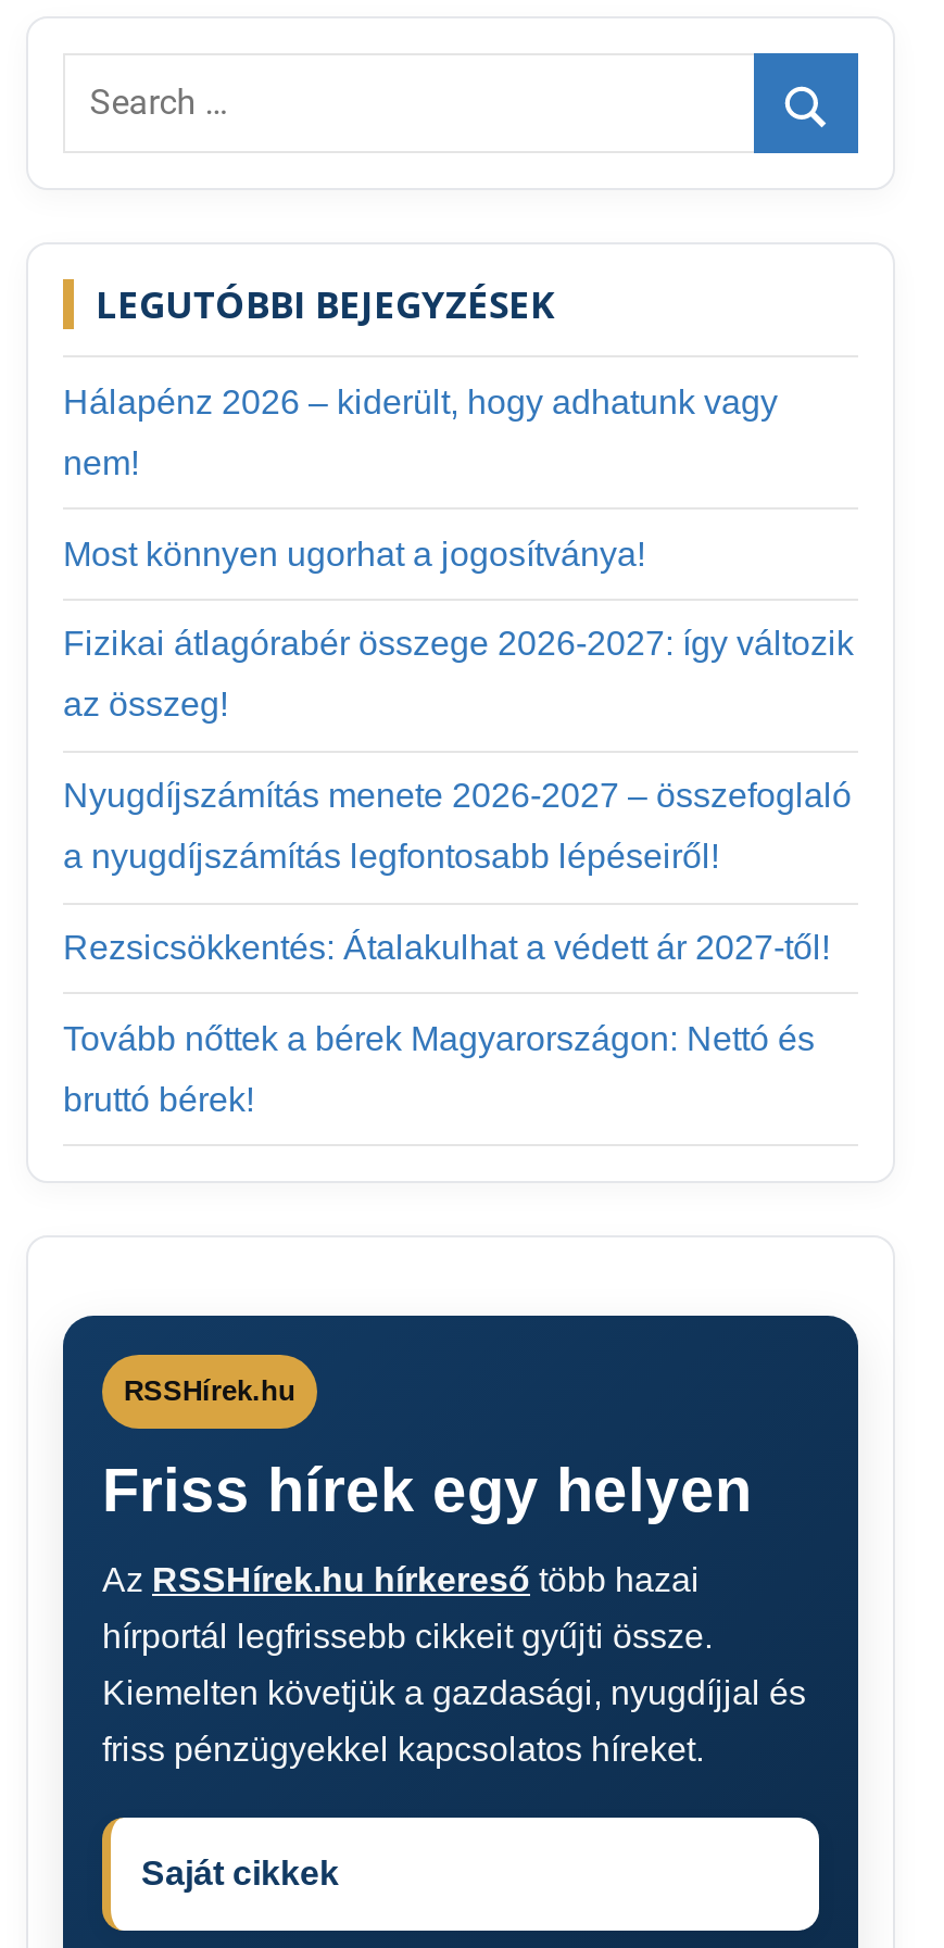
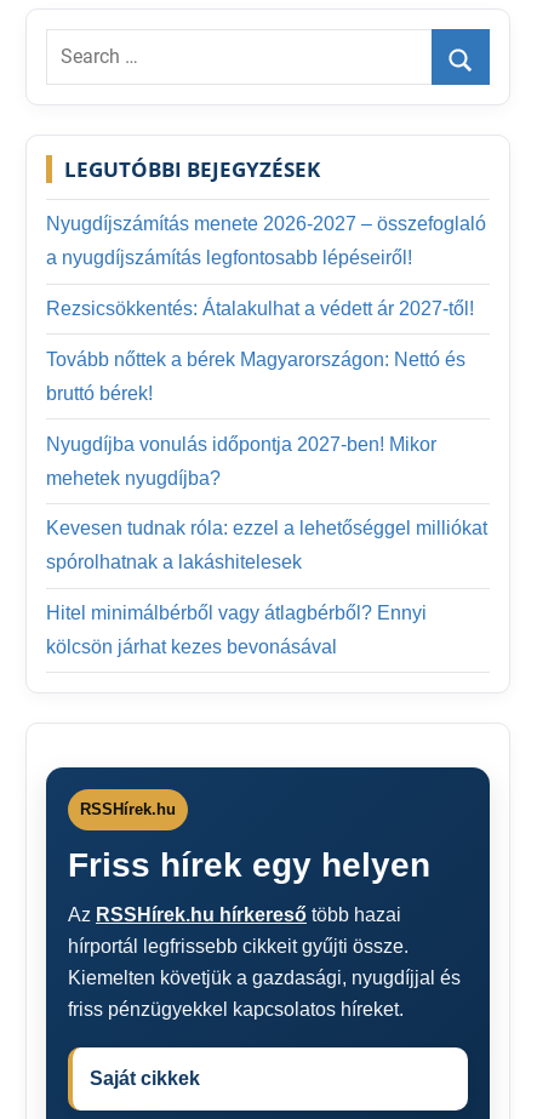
- Hálapénz 2026 – kiderült, hogy adhatunk vagy
- nem!
- Most könnyen ugorhat a jogosítványa!
- Fizikai átlagórabér összege 2026-2027: így változik
- az összeg!

moved up: Nyugdíjszámítás menete 2026-2027 – összefoglaló | a nyugdíjszámítás legfontosabb lépéseiről! | Rezsicsökkentés: Átalakulhat a védett ár 2027-től! | Tovább nőttek a bérek Magyarországon: Nettó és | bruttó bérek!

+ Nyugdíjba vonulás időpontja 2027-ben! Mikor
+ mehetek nyugdíjba?
+ Kevesen tudnak róla: ezzel a lehetőséggel milliókat
+ spórolhatnak a lakáshitelesek
+ Hitel minimálbérből vagy átlagbérből? Ennyi
+ kölcsön járhat kezes bevonásával
